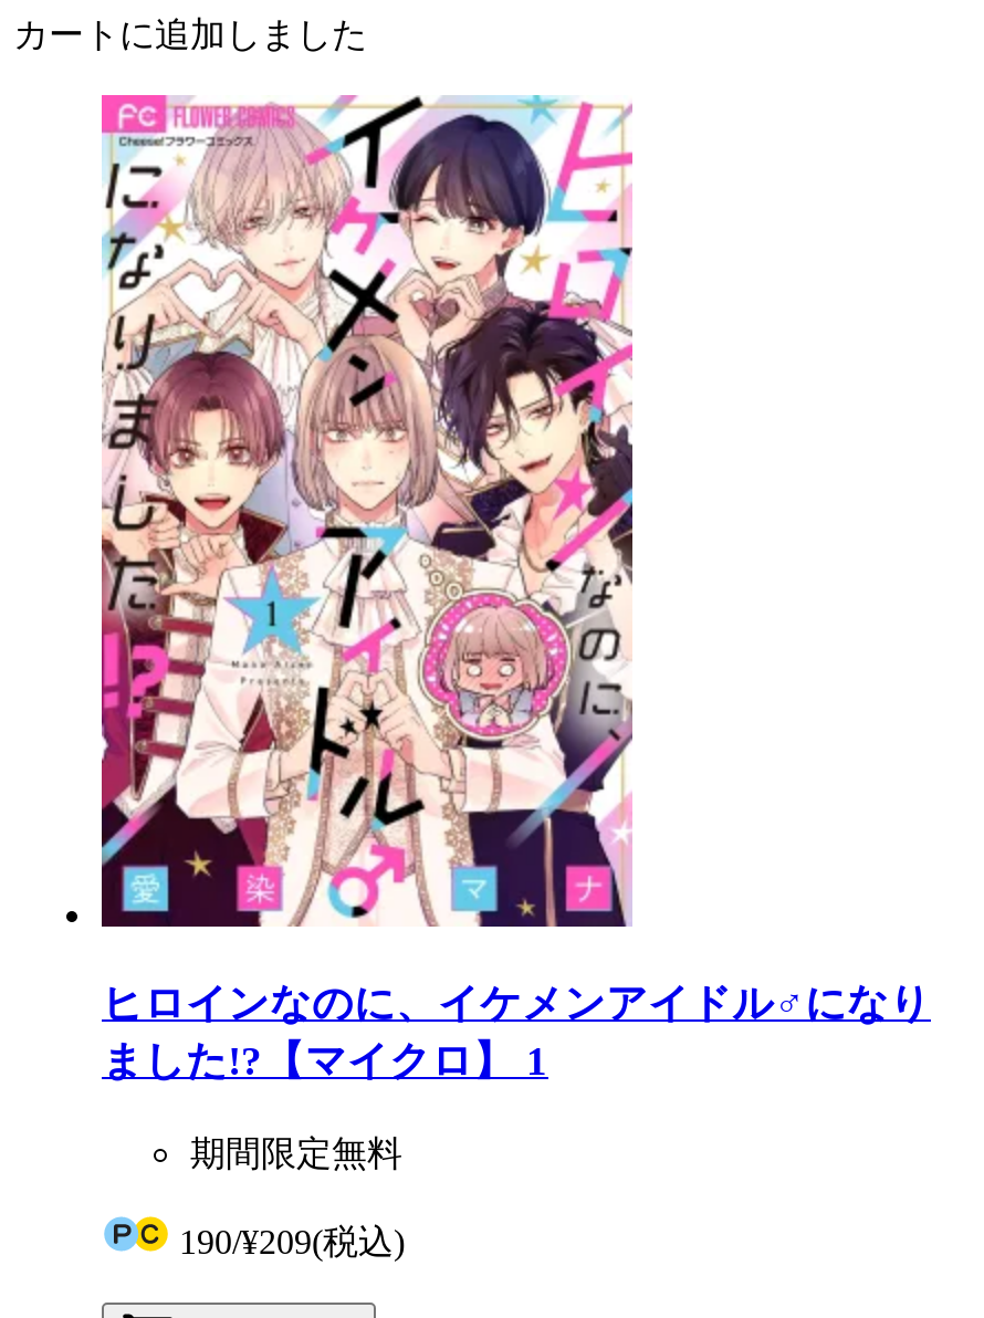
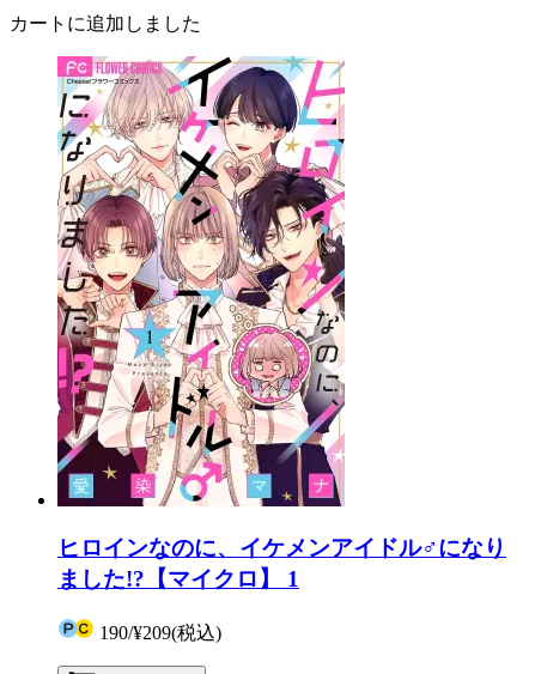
- 期間限定無料
